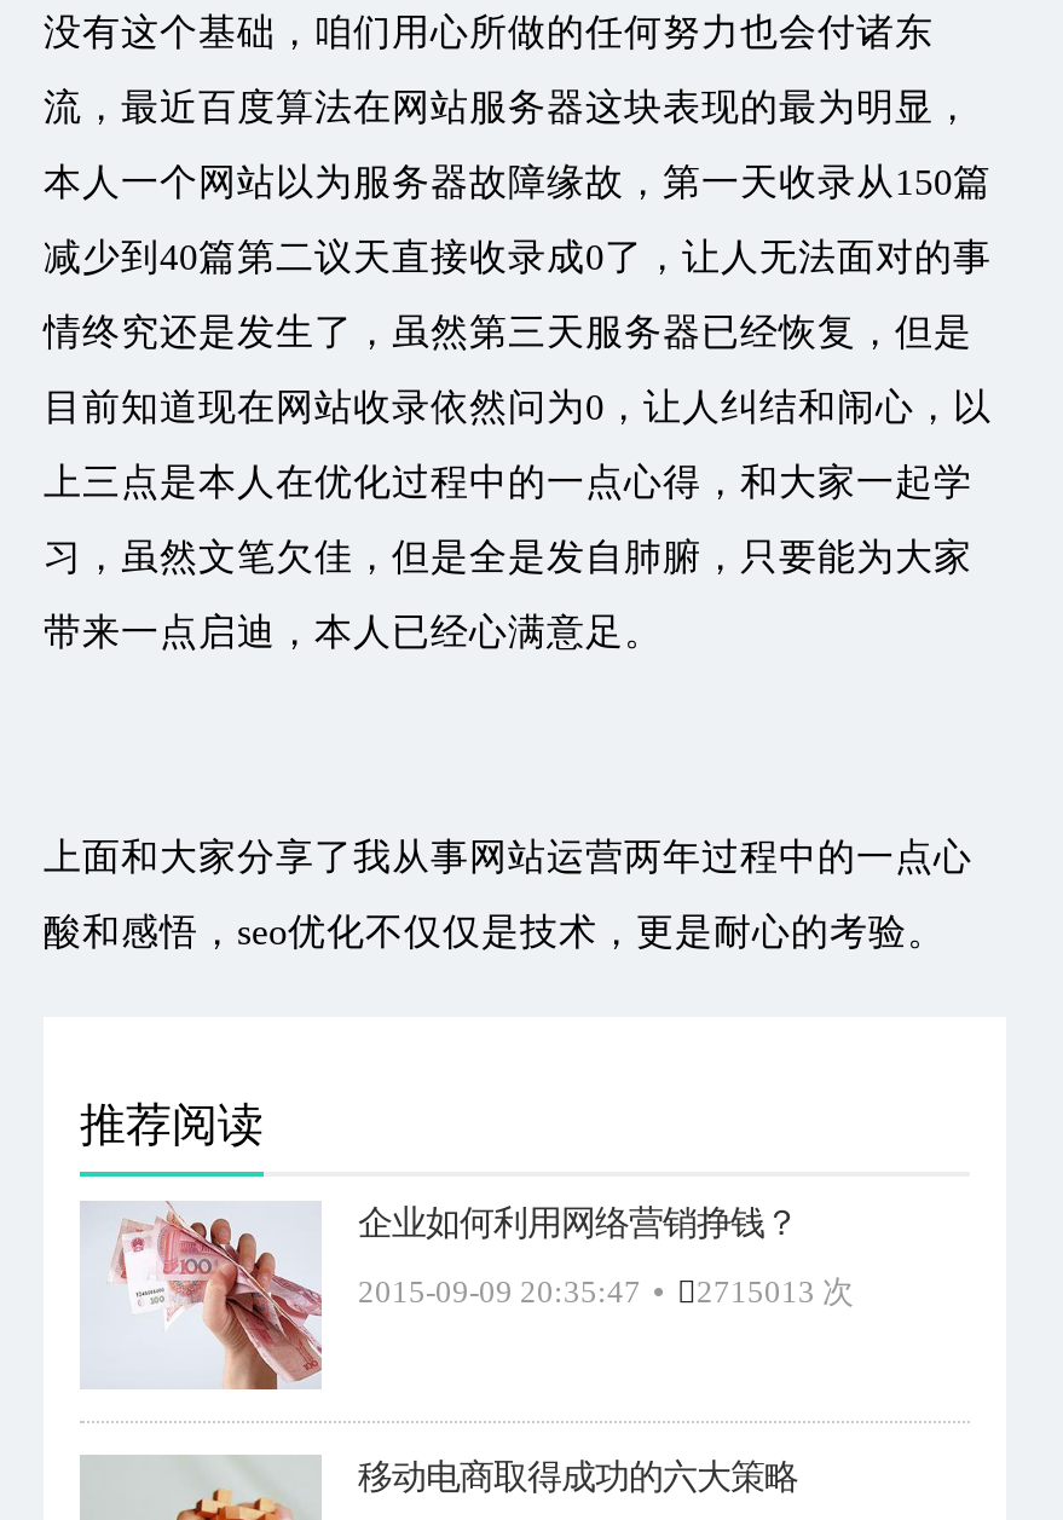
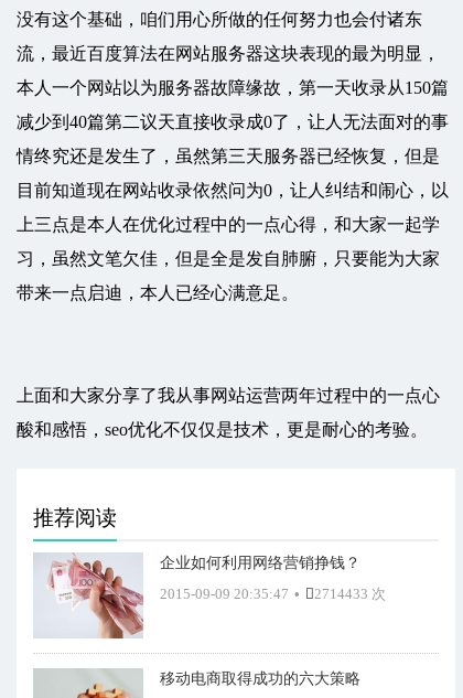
- 2015-09-09 20:35:47 • 2715013 次
+ 2015-09-09 20:35:47 • 2714433 次
